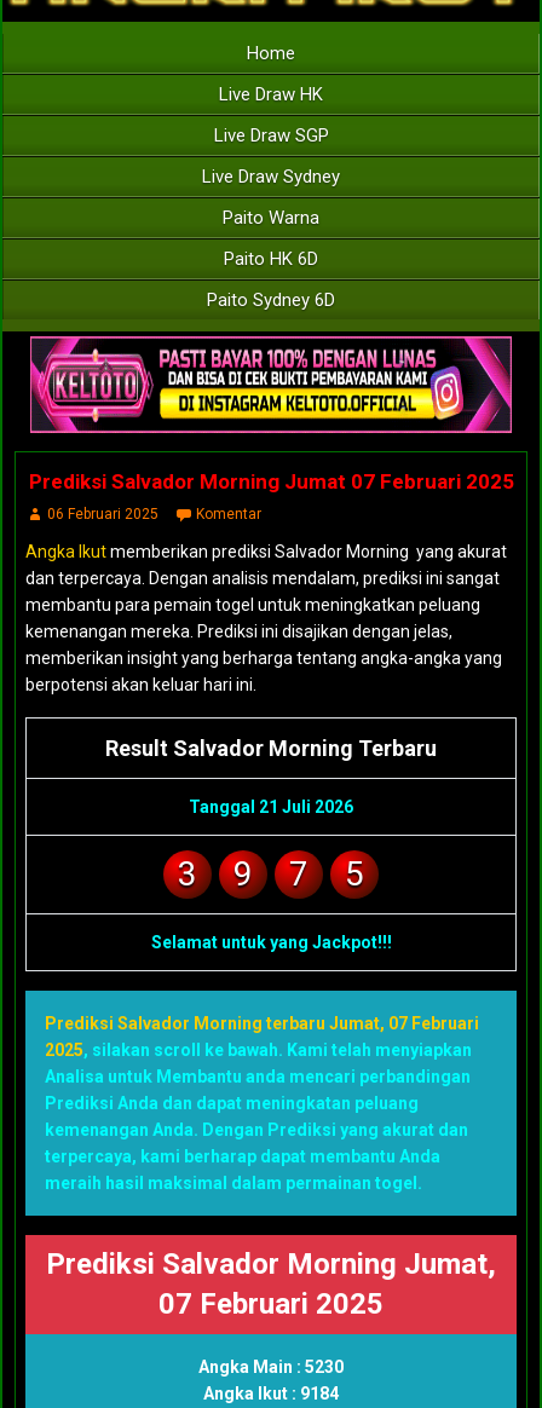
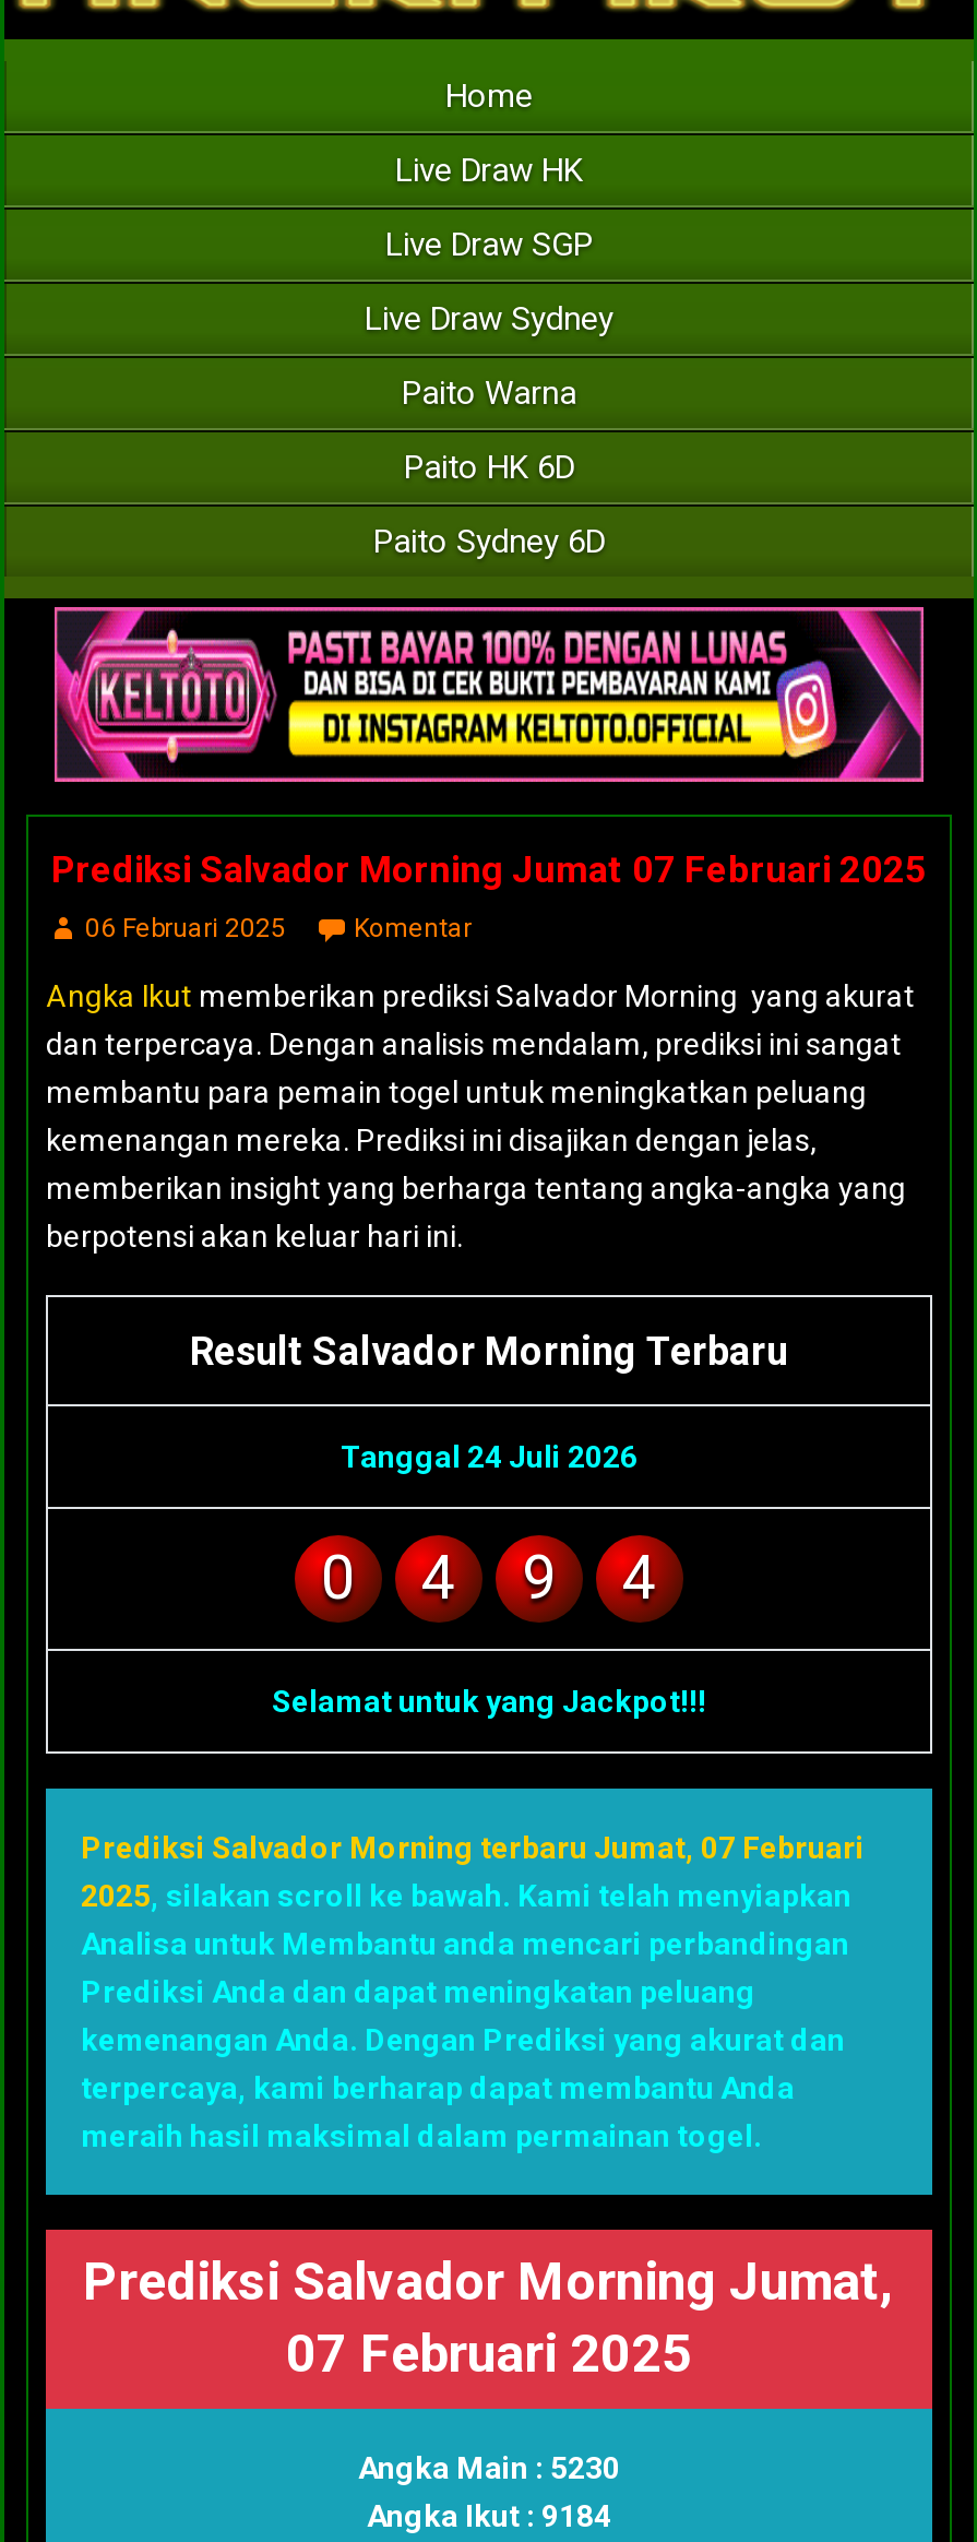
- Tanggal 21 Juli 2026
+ Tanggal 24 Juli 2026

- 3
+ 0
+ 4

- 7
- 5
+ 4
